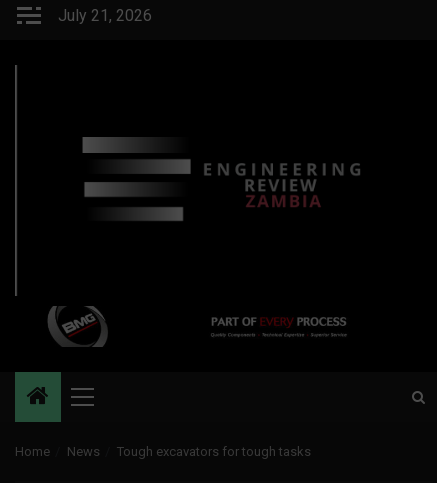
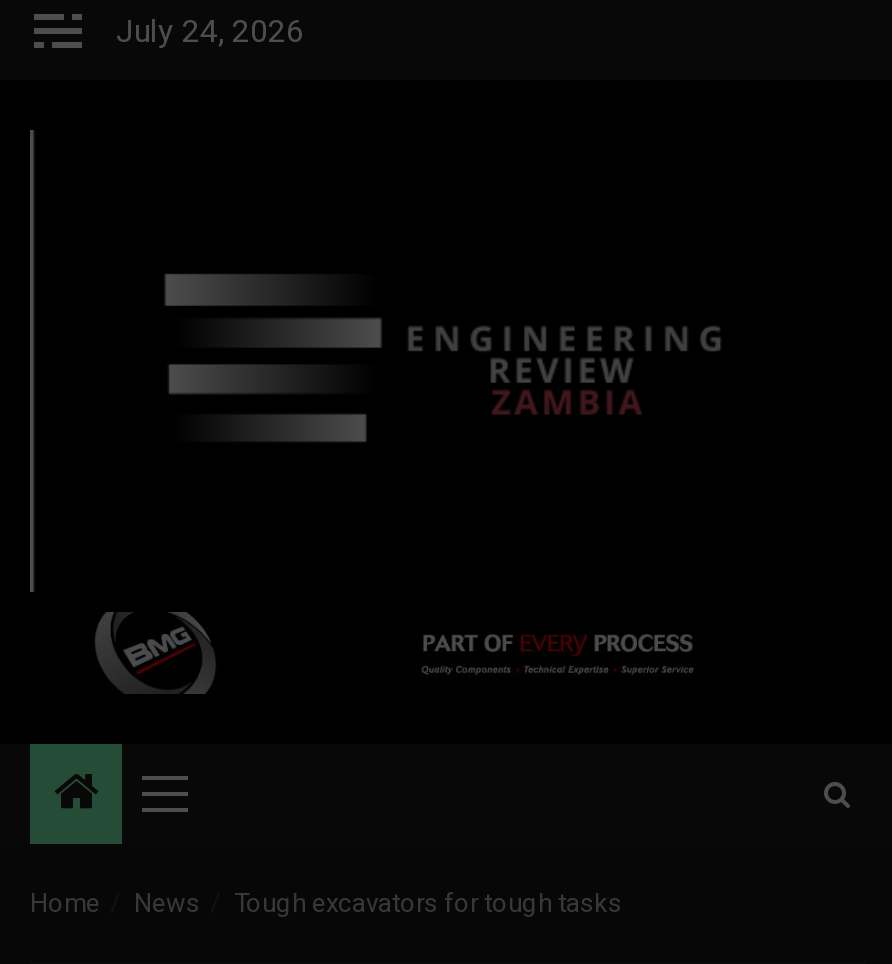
- July 21, 2026
+ July 24, 2026
